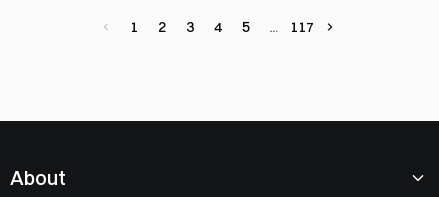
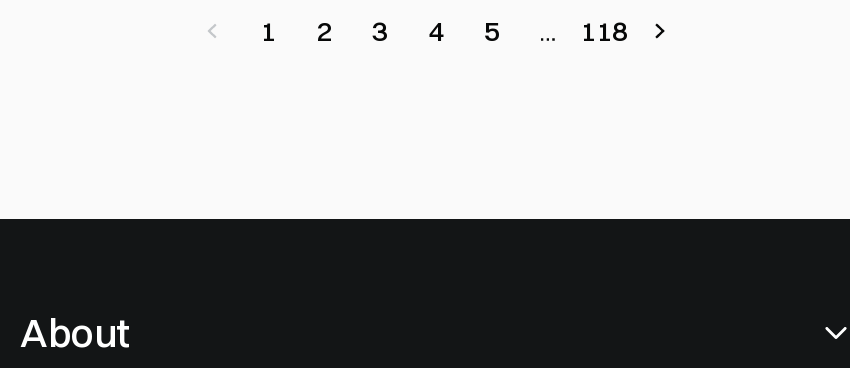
- 117
+ 118
